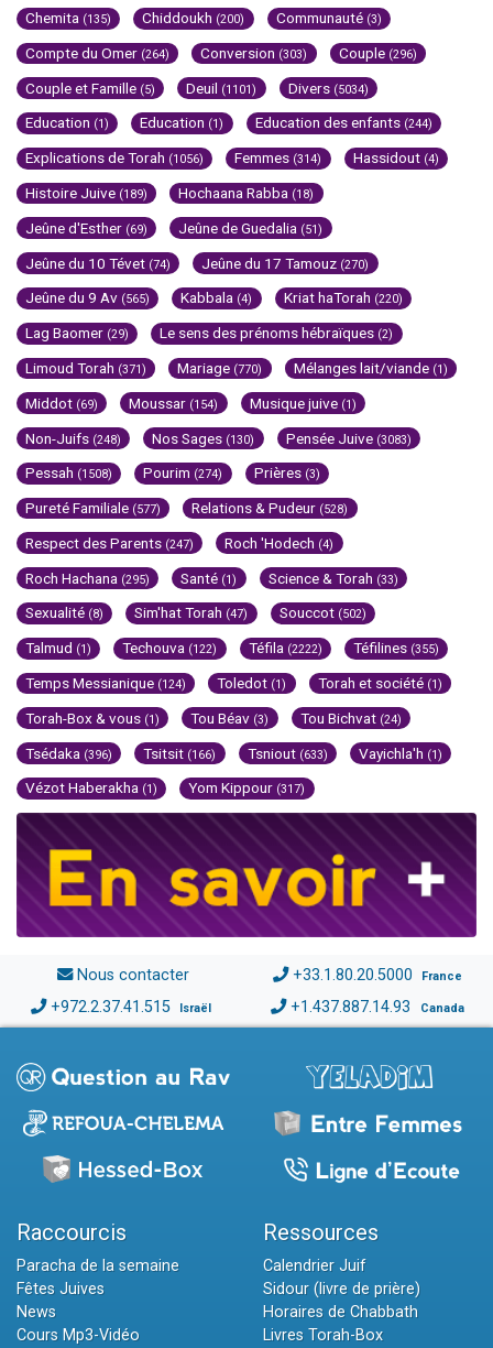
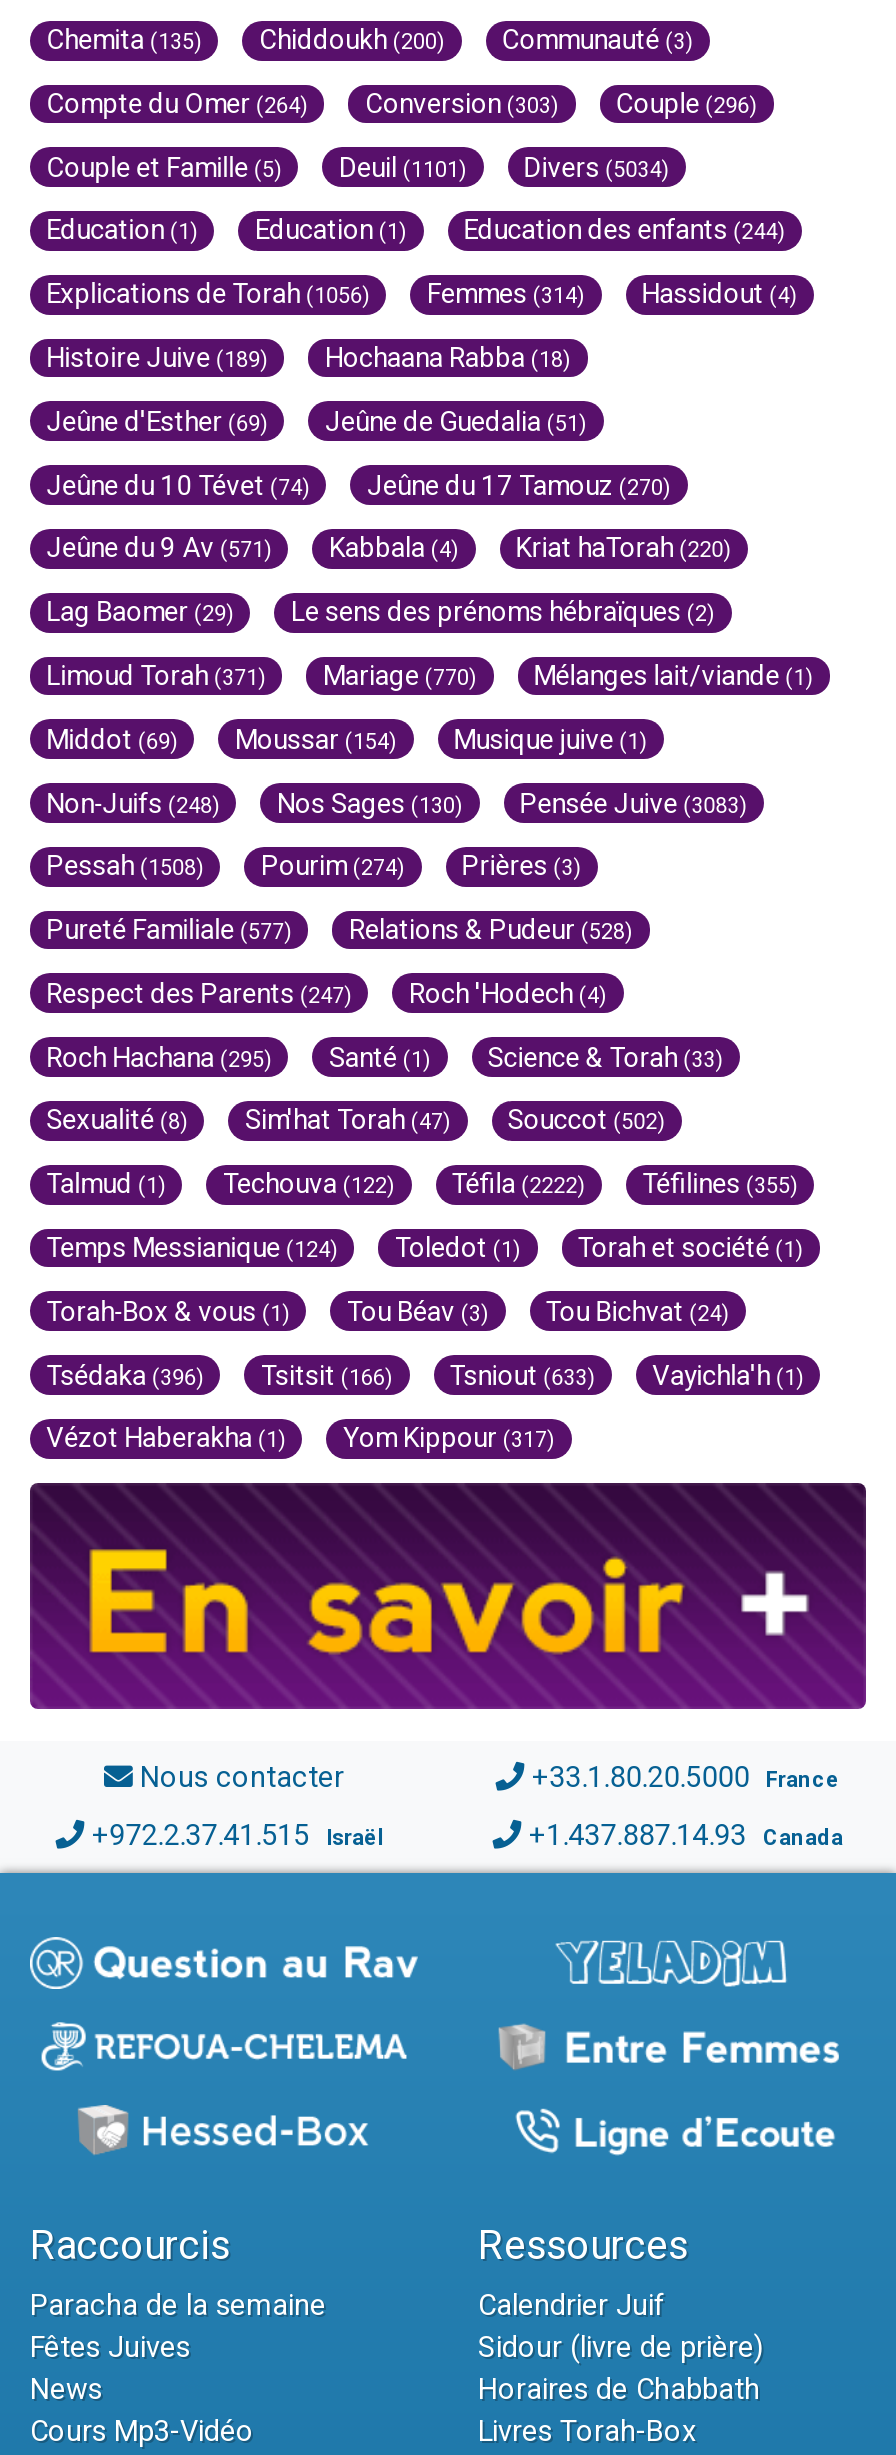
- Jeûne du 9 Av (565) Kabbala (4) Kriat haTorah (220)
+ Jeûne du 9 Av (571) Kabbala (4) Kriat haTorah (220)
